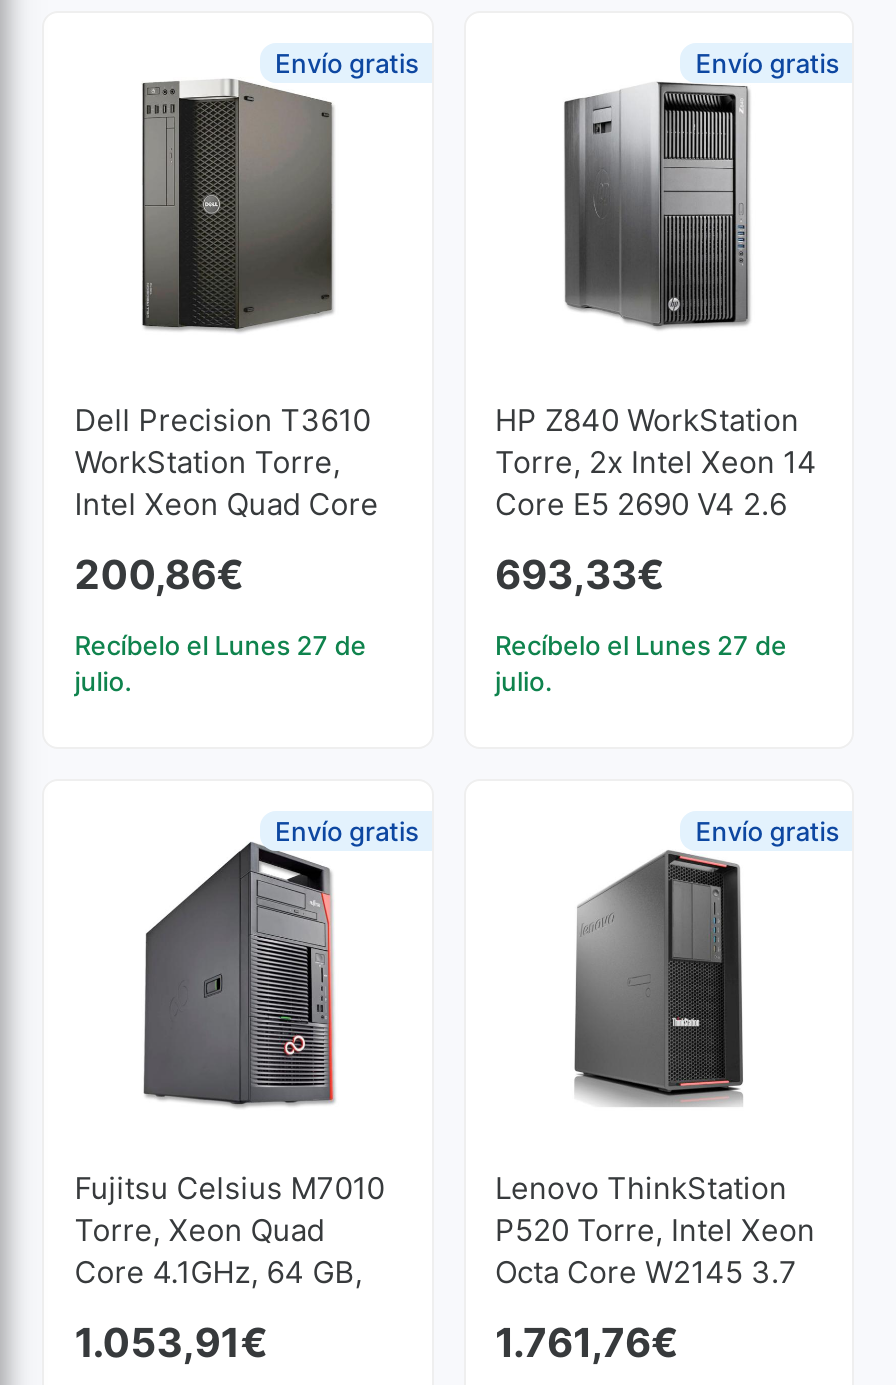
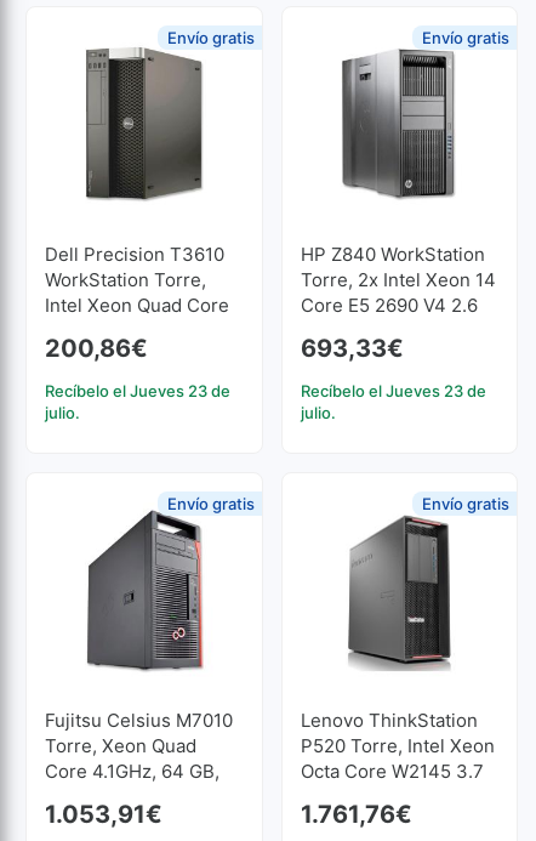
- Recíbelo el Lunes 27 de
+ Recíbelo el Jueves 23 de

- Recíbelo el Lunes 27 de
+ Recíbelo el Jueves 23 de
